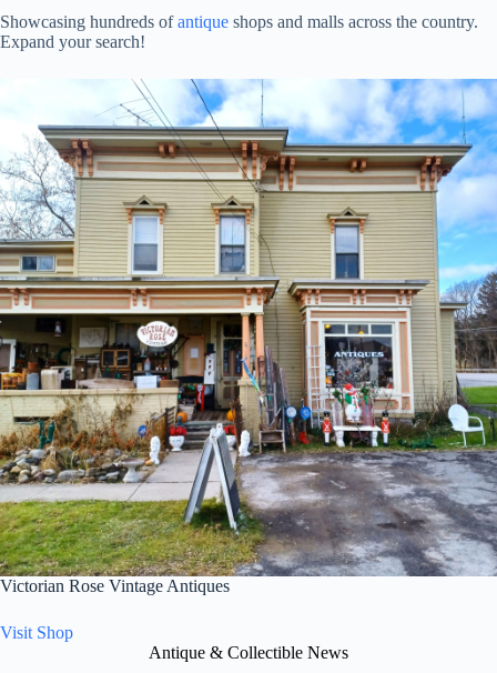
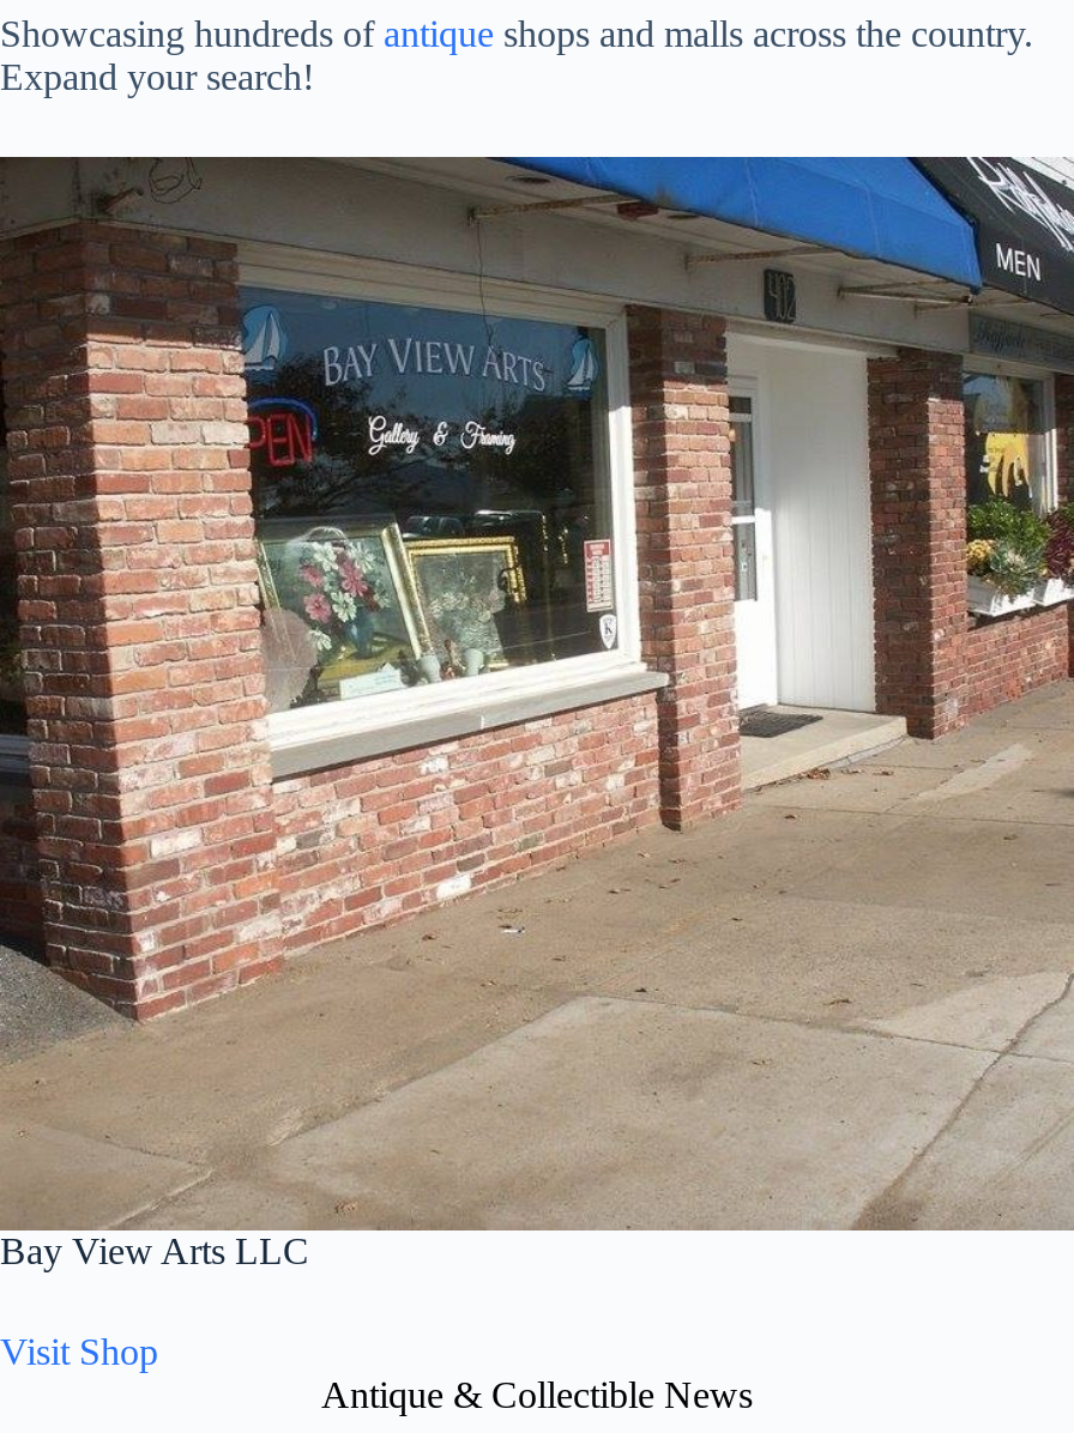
- [image]
- Victorian Rose Vintage Antiques
+ [image]
+ Bay View Arts LLC
